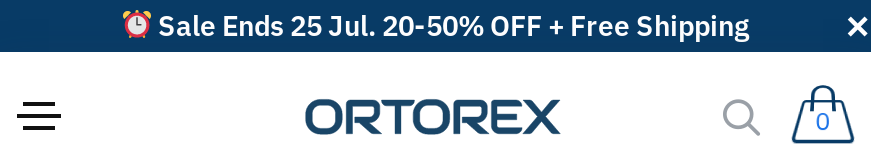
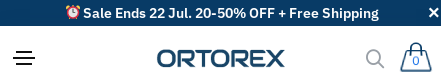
- Sale Ends 25 Jul. 20-50% OFF + Free Shipping
+ Sale Ends 22 Jul. 20-50% OFF + Free Shipping
